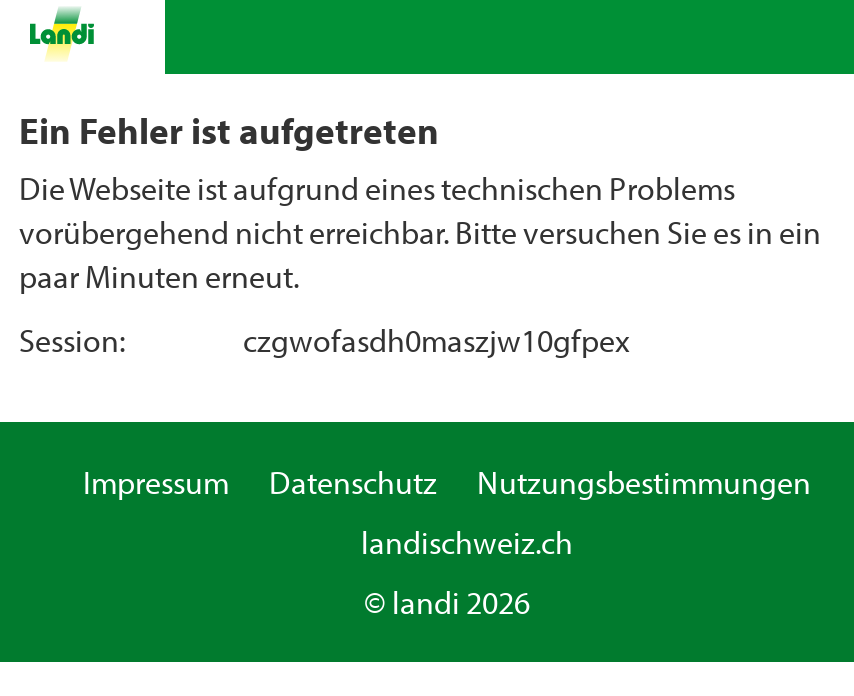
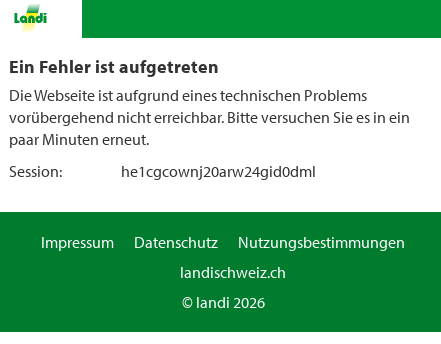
- czgwofasdh0maszjw10gfpex
+ he1cgcownj20arw24gid0dml
